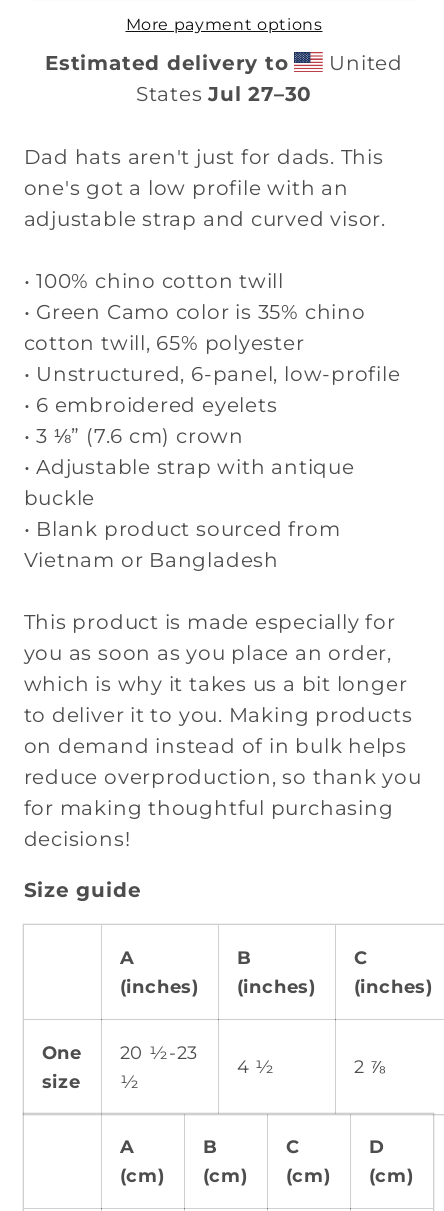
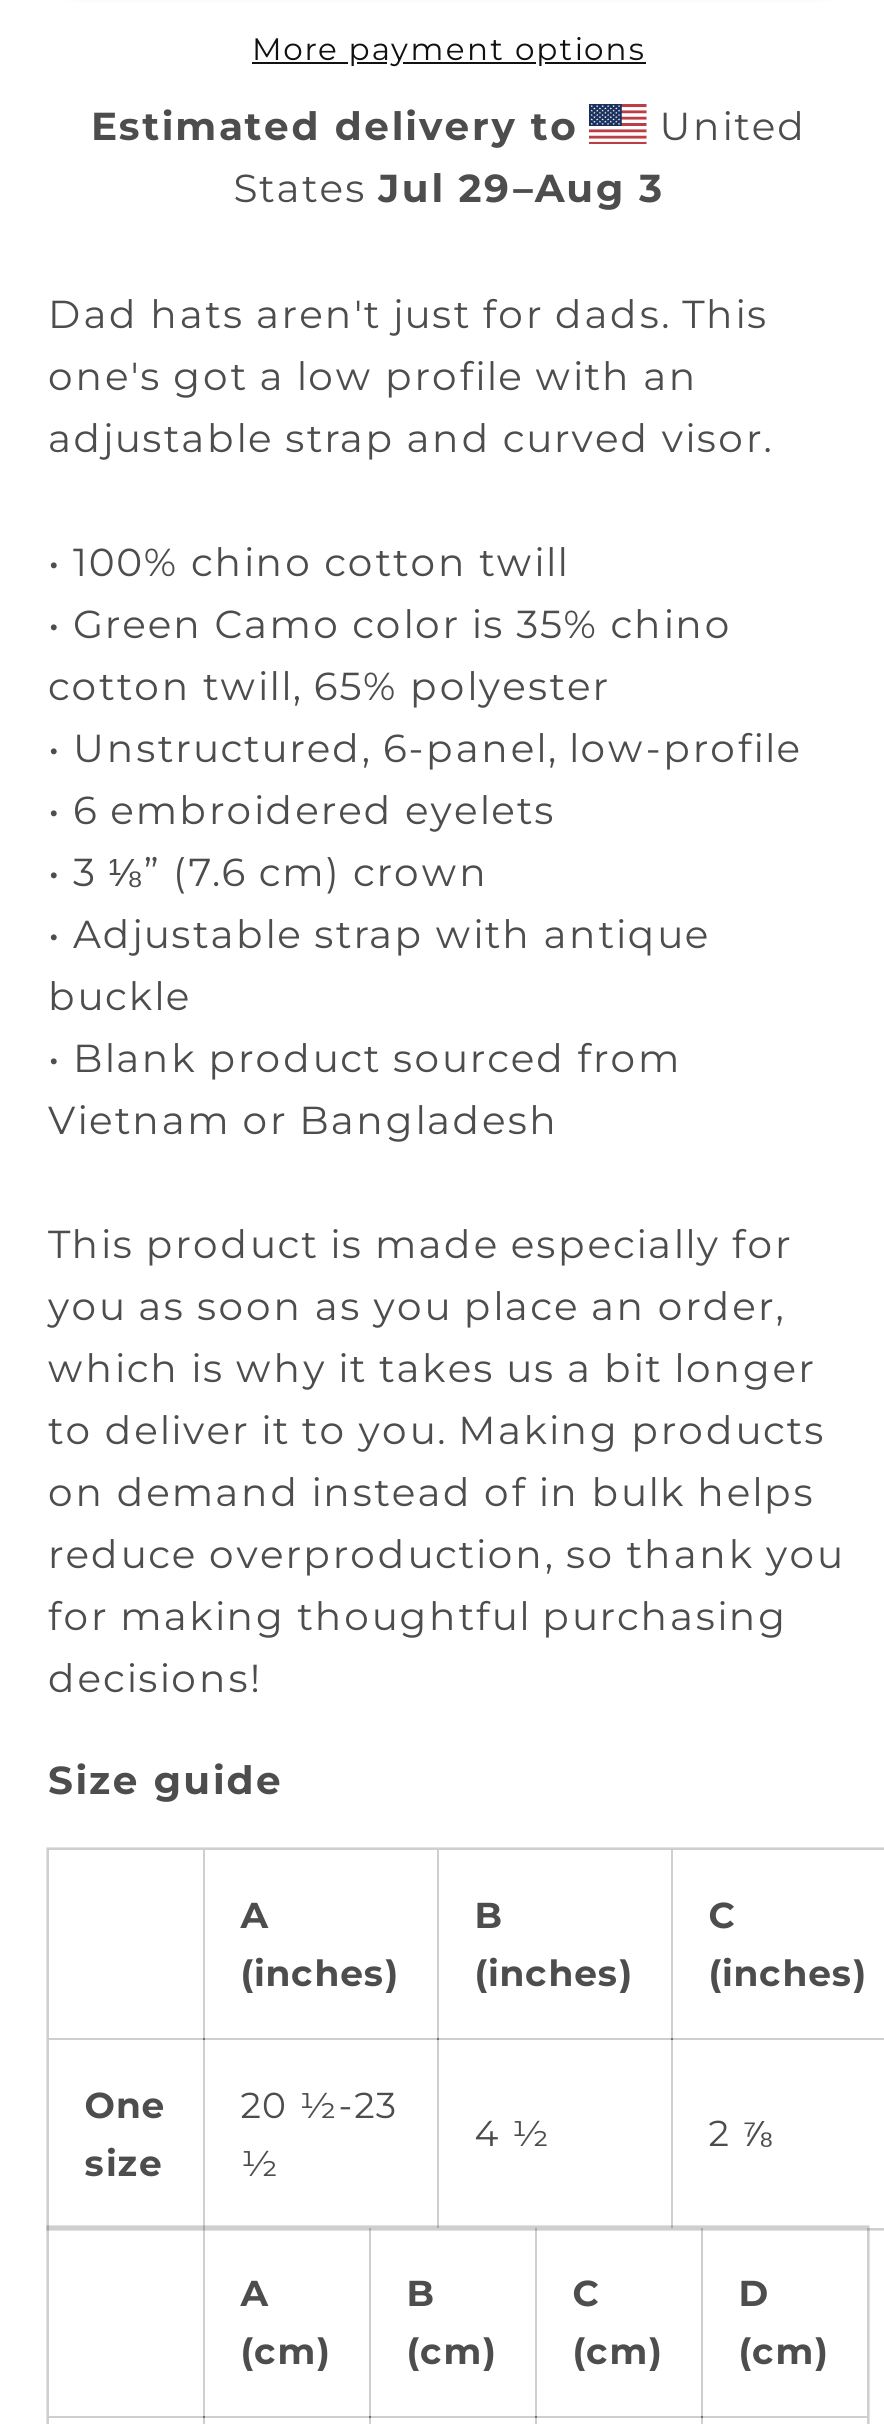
- States Jul 27–30
+ States Jul 29–Aug 3
